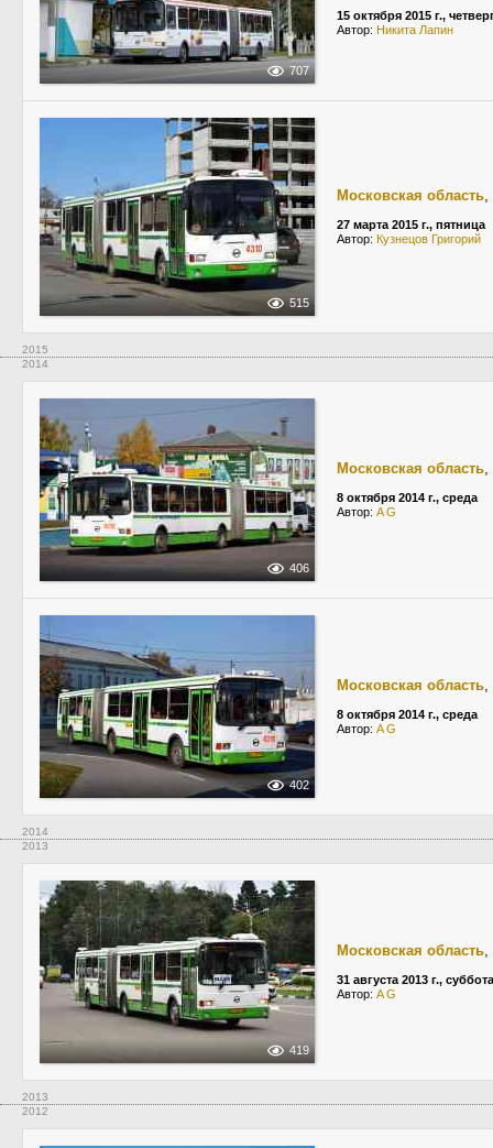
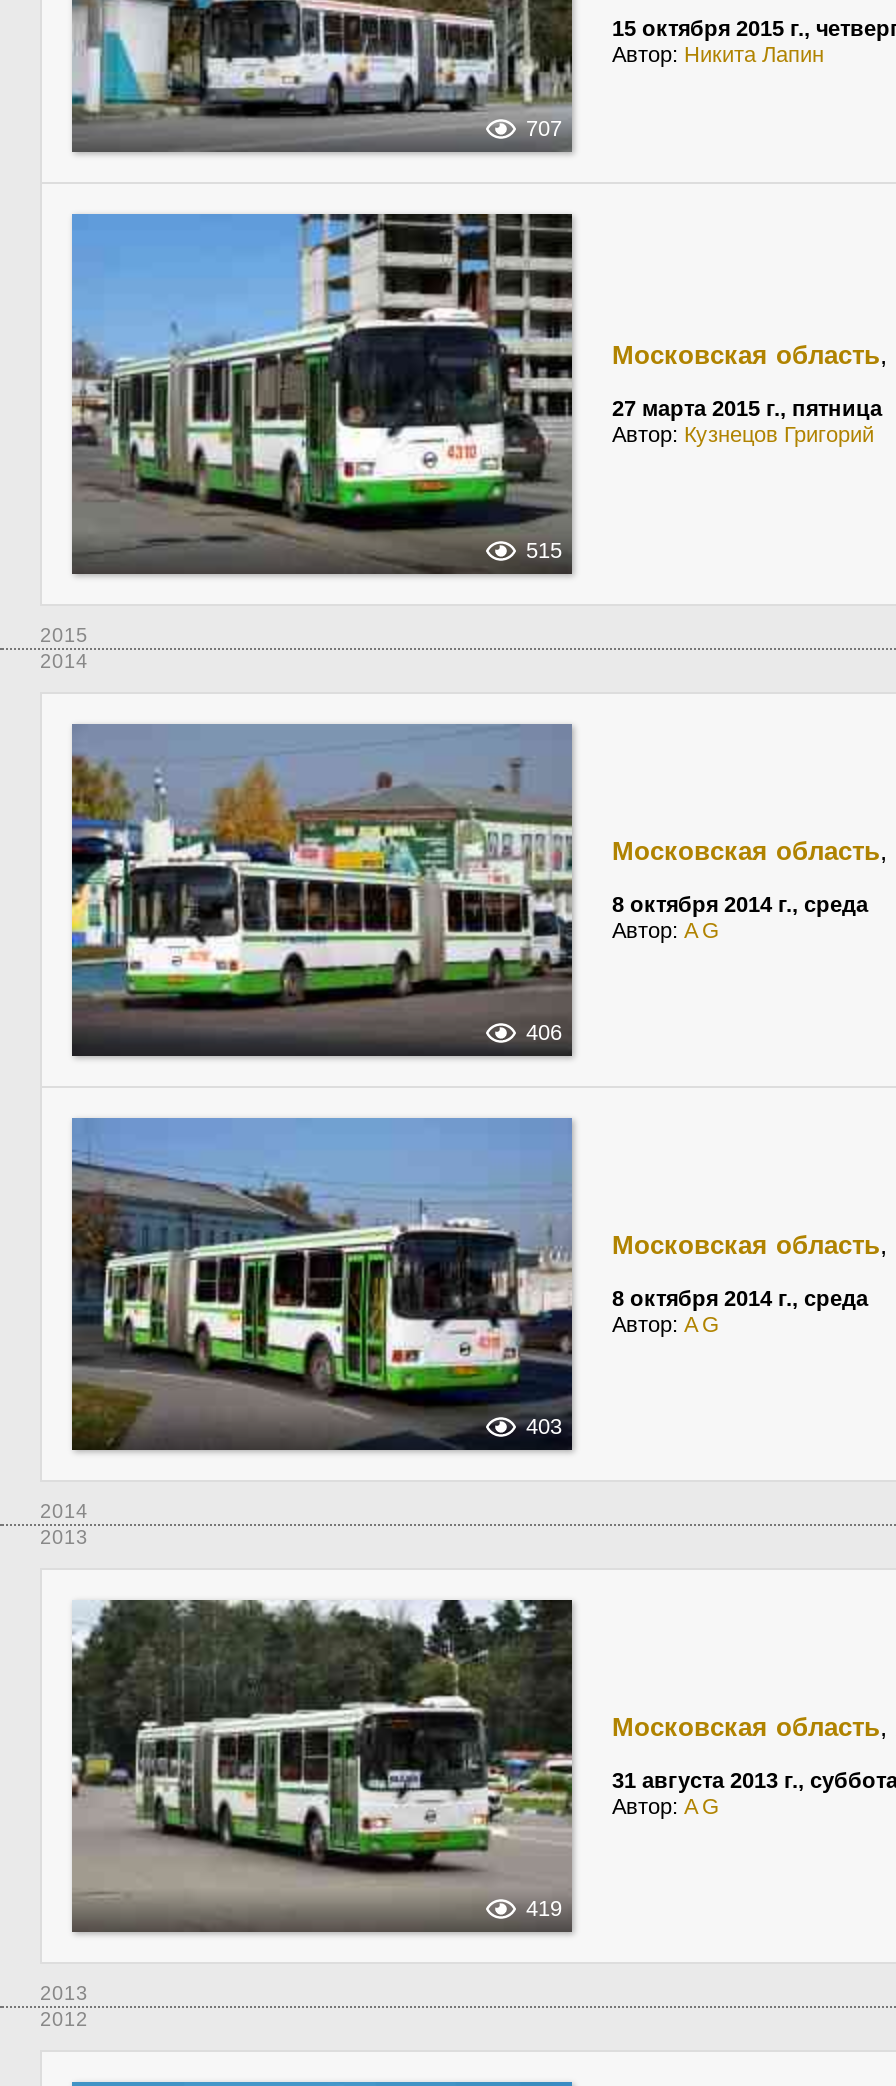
- 402
+ 403
